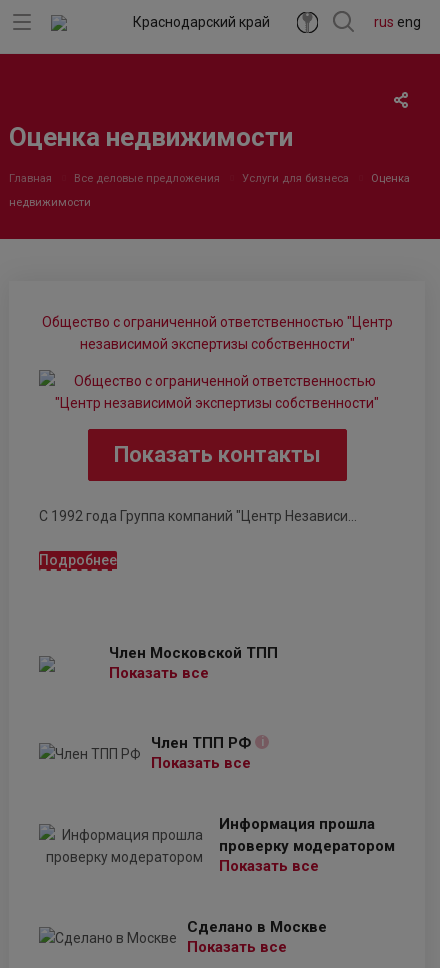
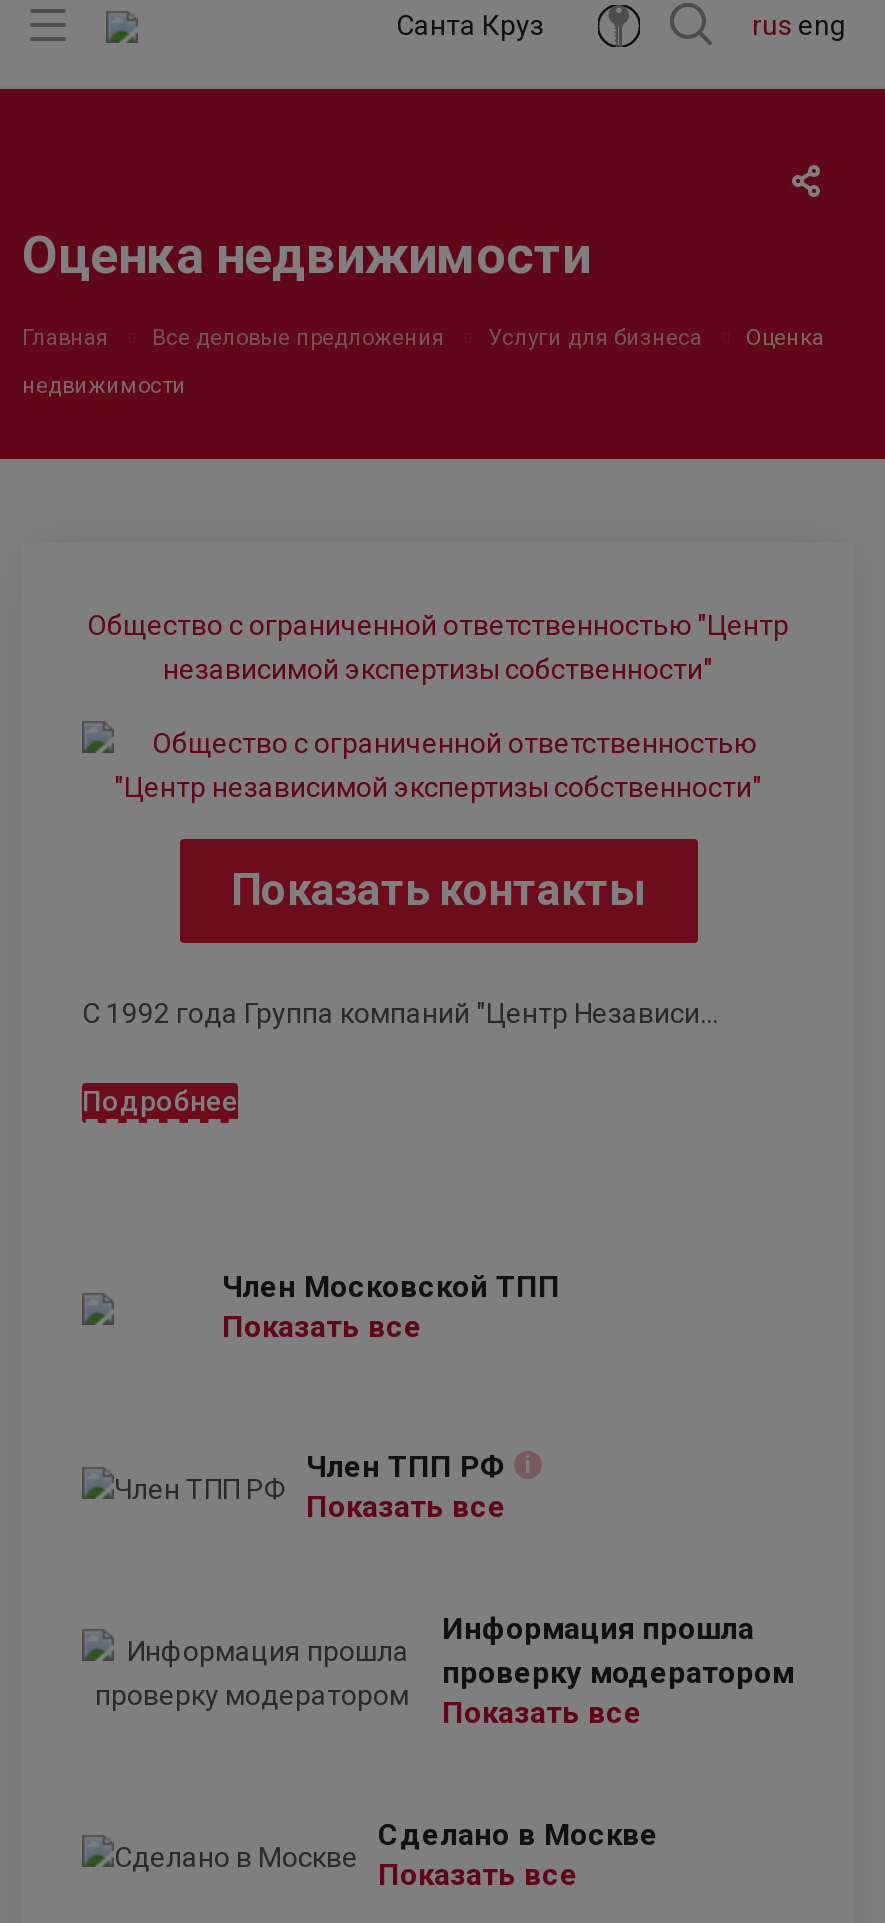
- Краснодарский край
+ Санта Круз
